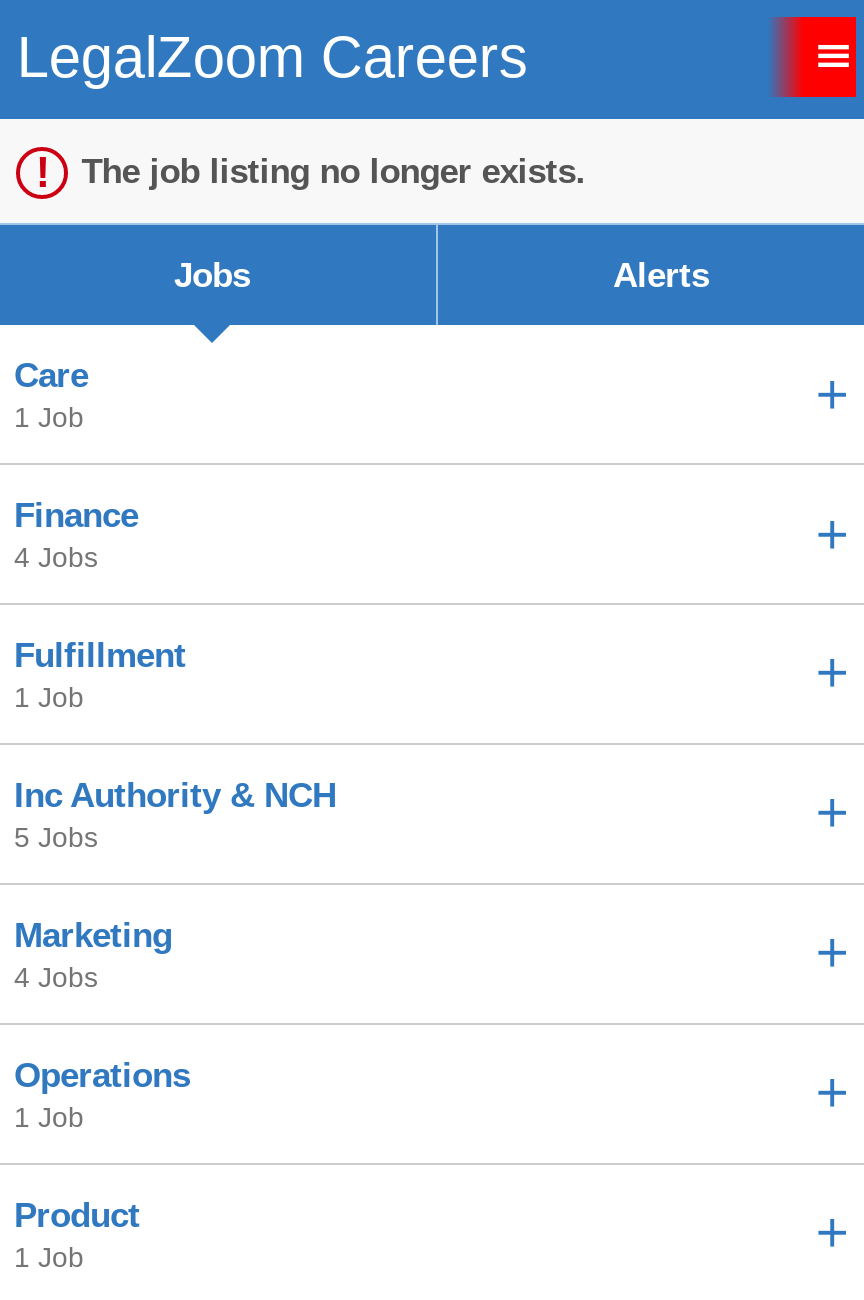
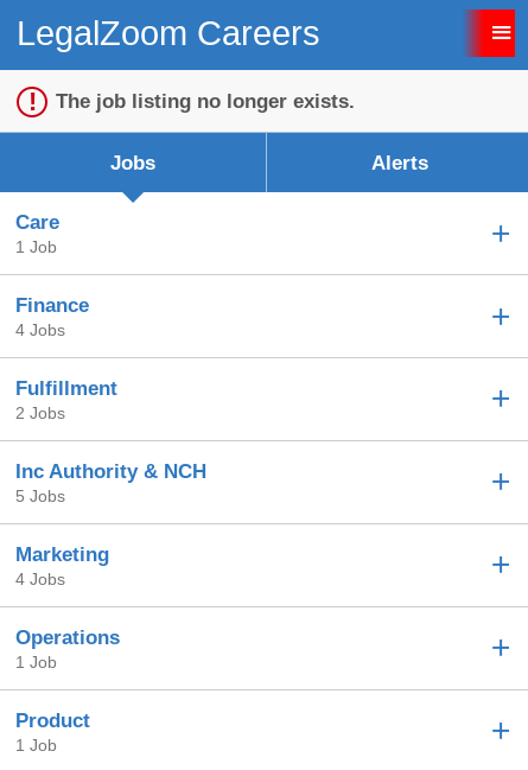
- 1 Job
+ 2 Jobs
